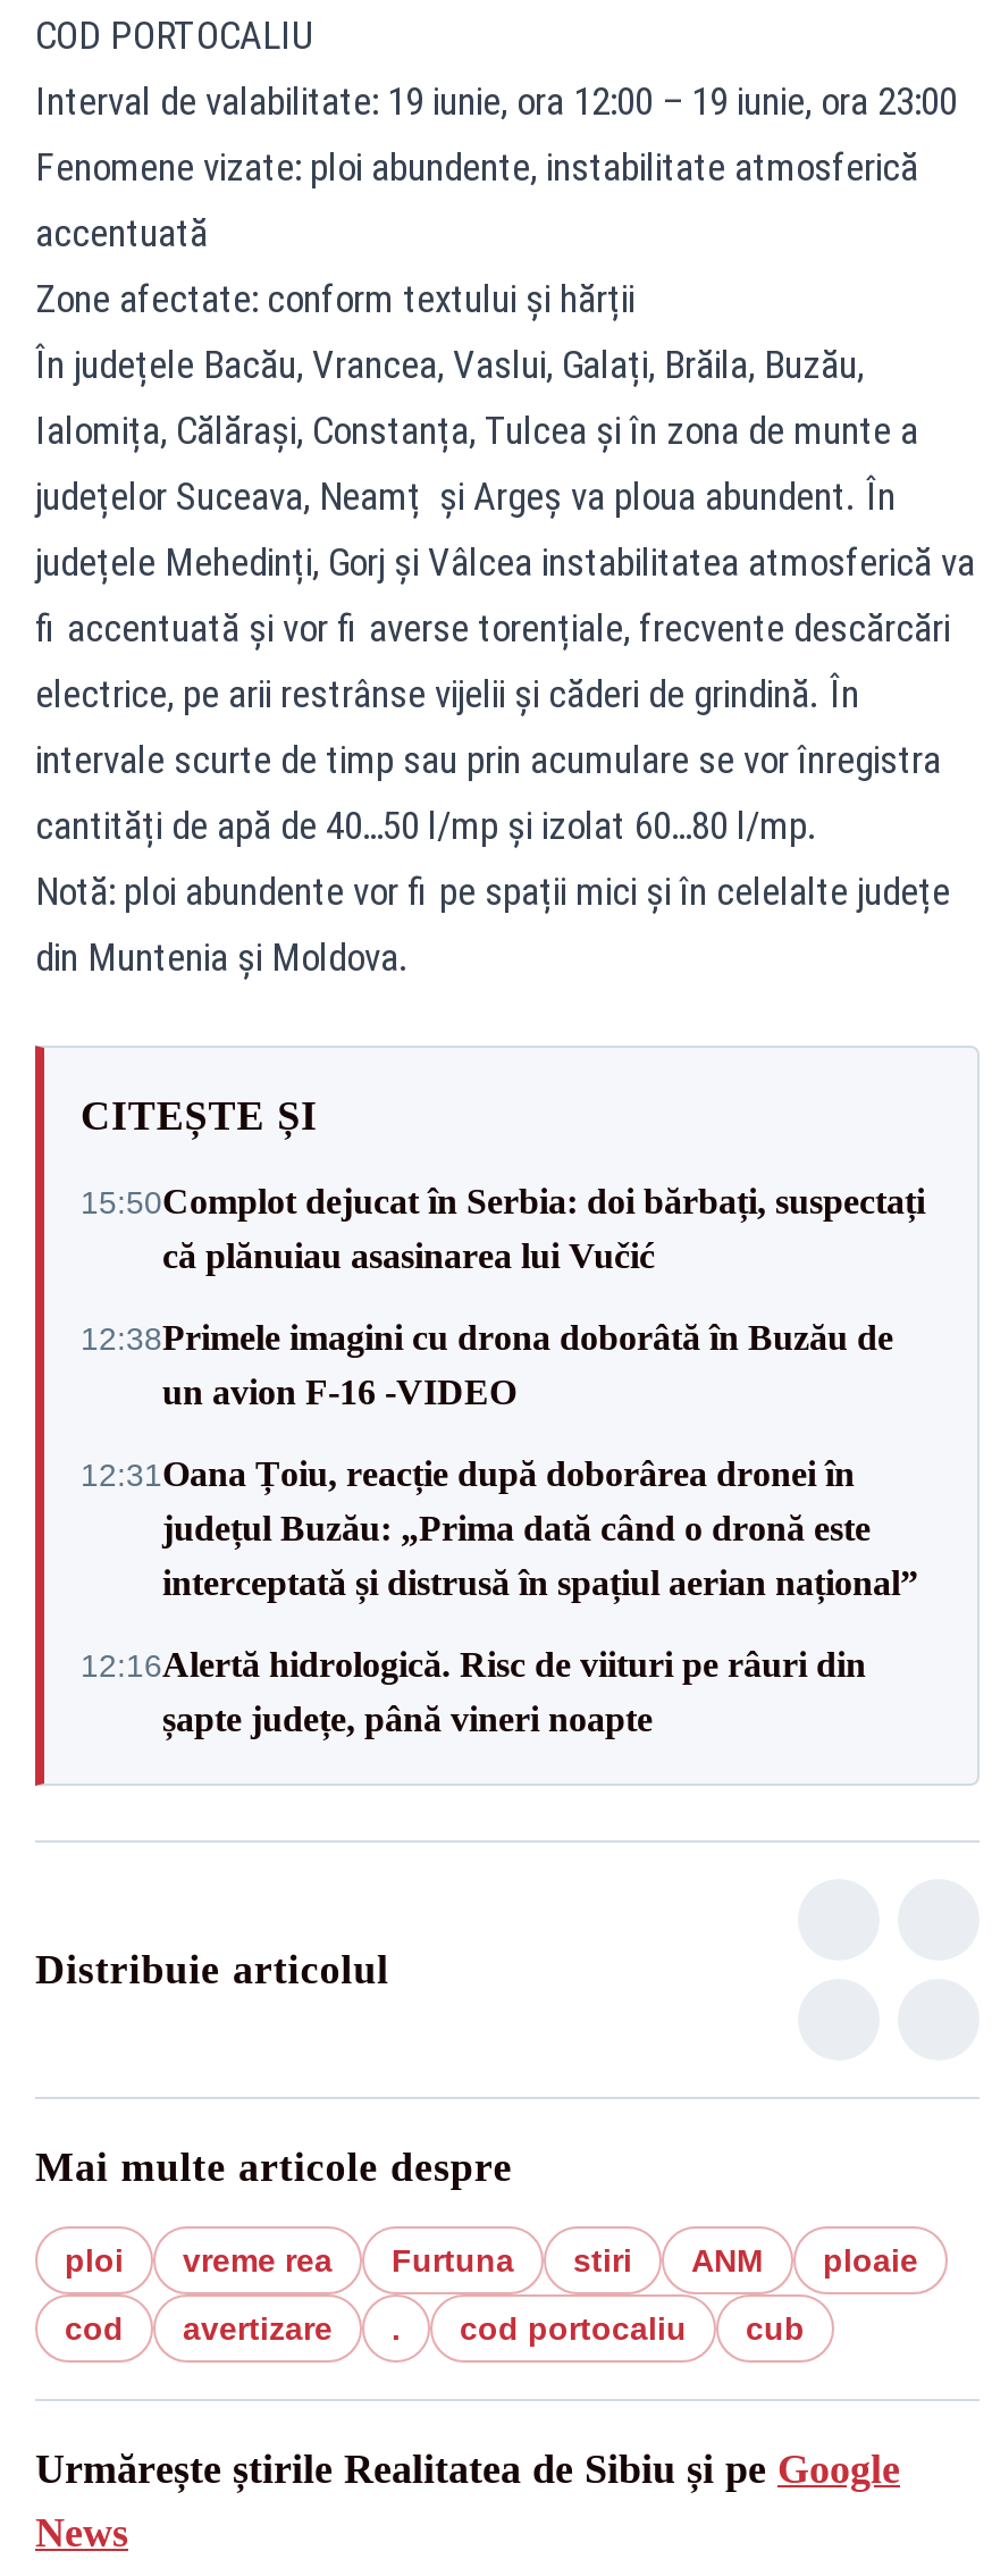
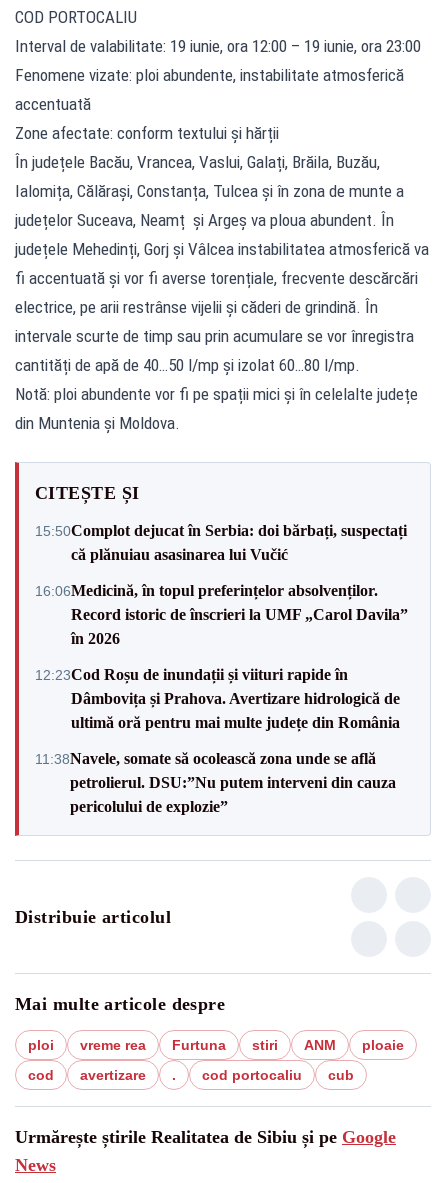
- 12:38Primele imagini cu drona doborâtă în Buzău de
- un avion F-16 -VIDEO
+ 16:06Medicină, în topul preferințelor absolvenților.
+ Record istoric de înscrieri la UMF „Carol Davila”
+ în 2026

- 12:31Oana Țoiu, reacție după doborârea dronei în
- județul Buzău: „Prima dată când o dronă este
- interceptată și distrusă în spațiul aerian național”
+ 12:23Cod Roșu de inundații și viituri rapide în
+ Dâmbovița și Prahova. Avertizare hidrologică de
+ ultimă oră pentru mai multe județe din România

- 12:16Alertă hidrologică. Risc de viituri pe râuri din
- șapte județe, până vineri noapte
+ 11:38Navele, somate să ocolească zona unde se află
+ petrolierul. DSU:”Nu putem interveni din cauza
+ pericolului de explozie”
